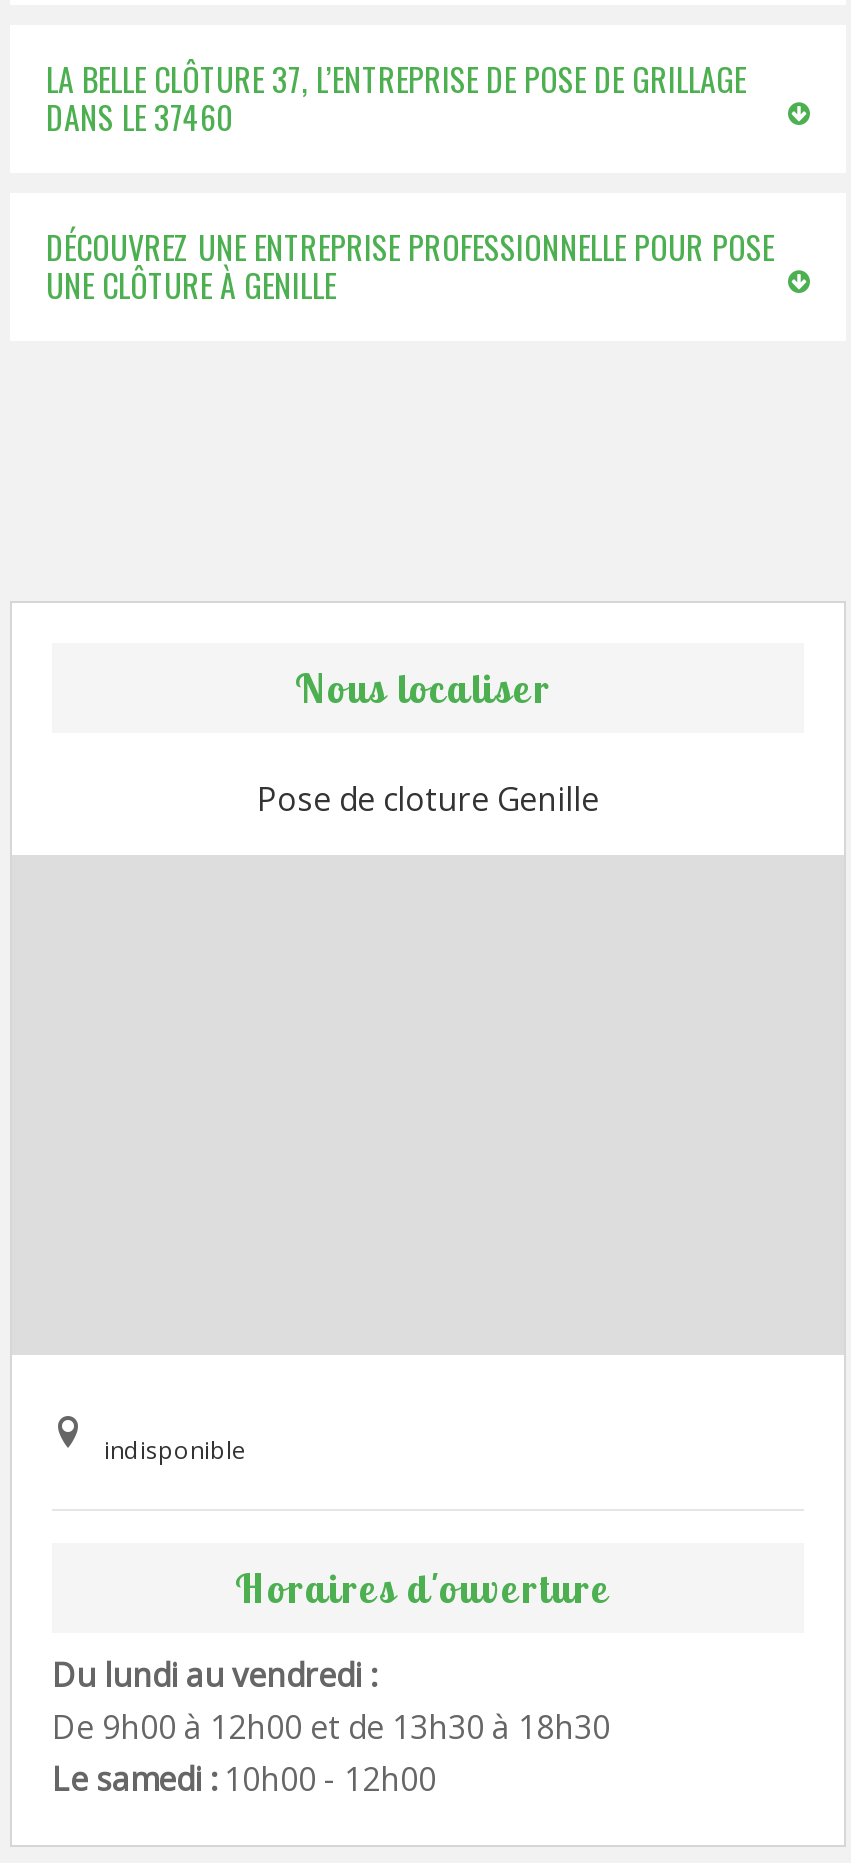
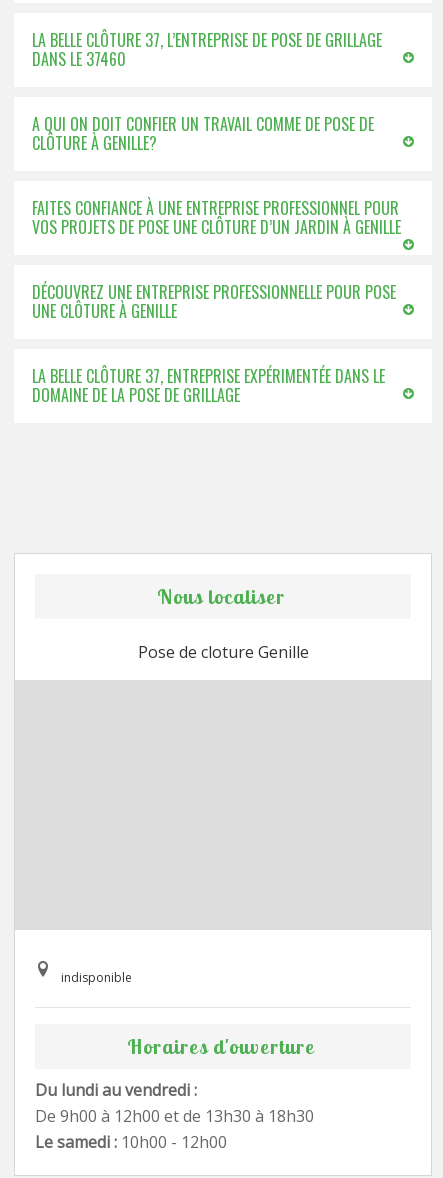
+ A QUI ON DOIT CONFIER UN TRAVAIL COMME DE POSE DE
+ CLÔTURE À GENILLE?
+ FAITES CONFIANCE À UNE ENTREPRISE PROFESSIONNEL POUR
+ VOS PROJETS DE POSE UNE CLÔTURE D’UN JARDIN À GENILLE

+ LA BELLE CLÔTURE 37, ENTREPRISE EXPÉRIMENTÉE DANS LE
+ DOMAINE DE LA POSE DE GRILLAGE
